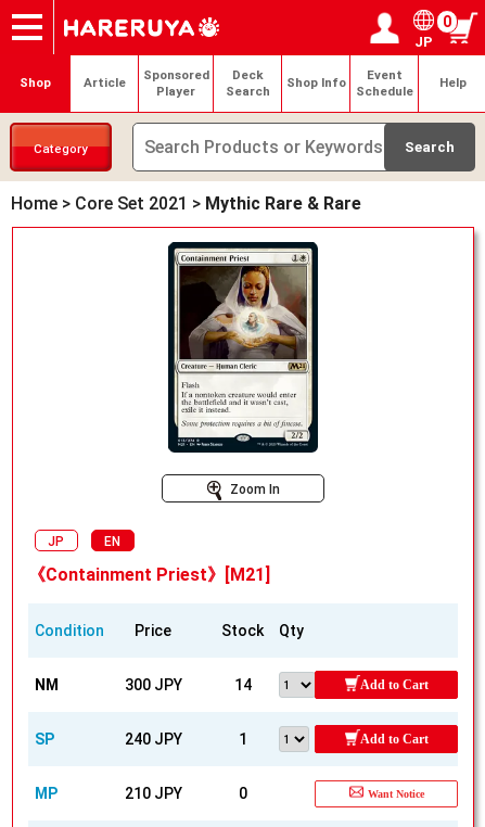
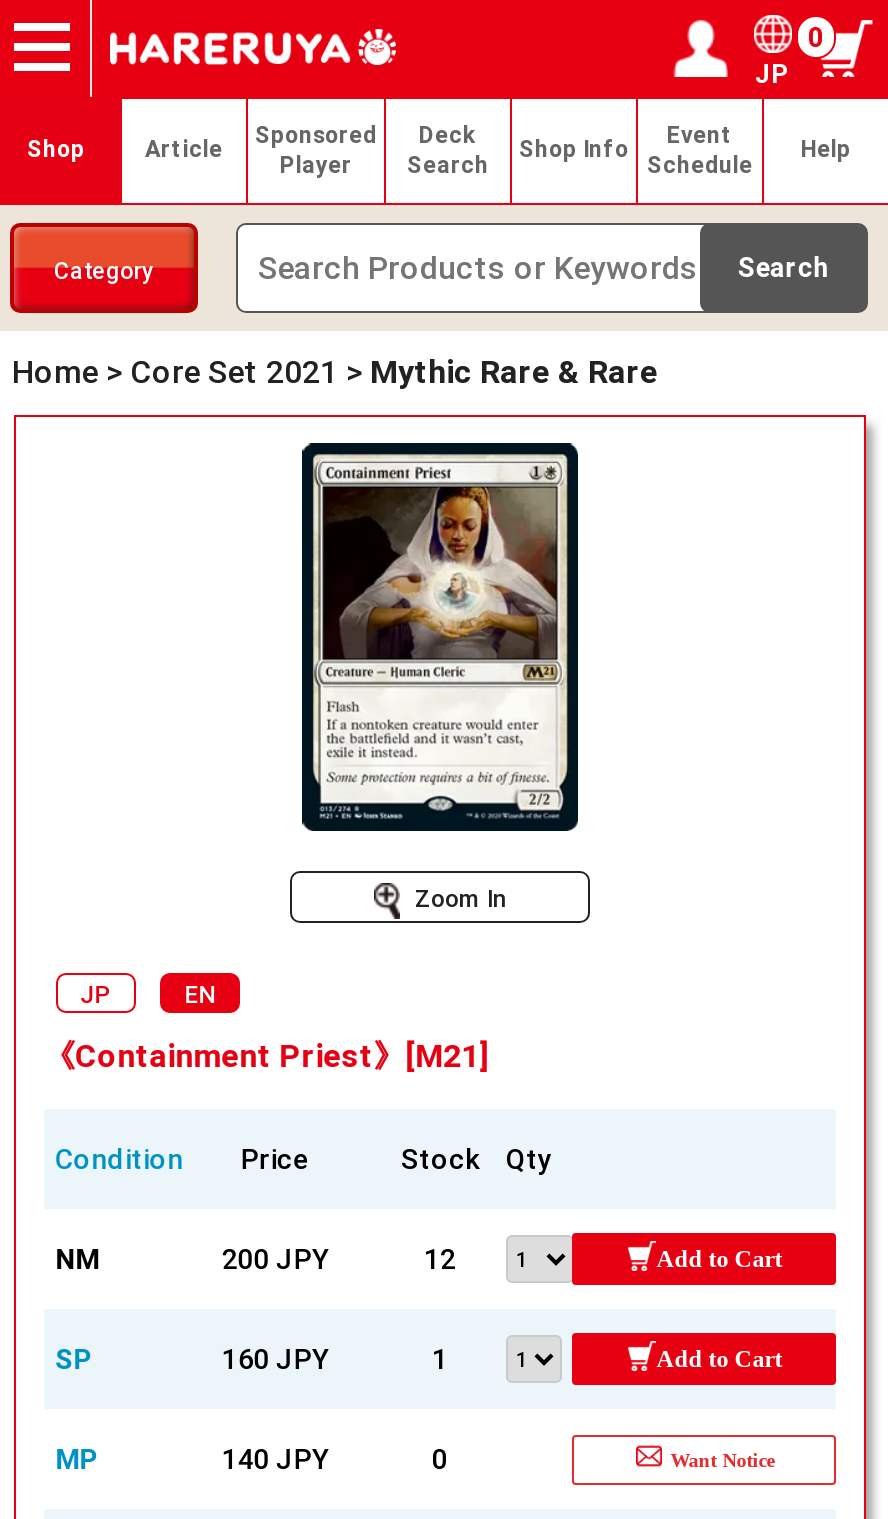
- 300 JPY
+ 200 JPY

- 14
+ 12

- 240 JPY
+ 160 JPY

- 210 JPY
+ 140 JPY
